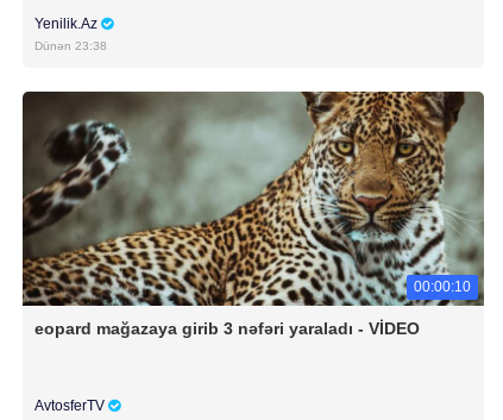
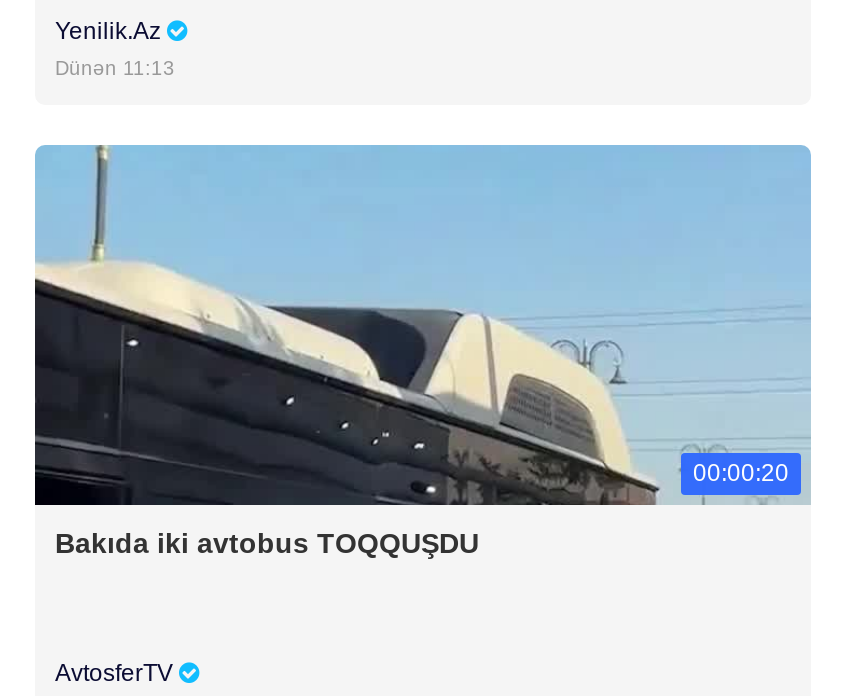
- Dünən 23:38
+ Dünən 11:13

- [image]
- 00:00:10
+ [image]
+ 00:00:20

- eopard mağazaya girib 3 nəfəri yaraladı - VİDEO
+ Bakıda iki avtobus TOQQUŞDU
